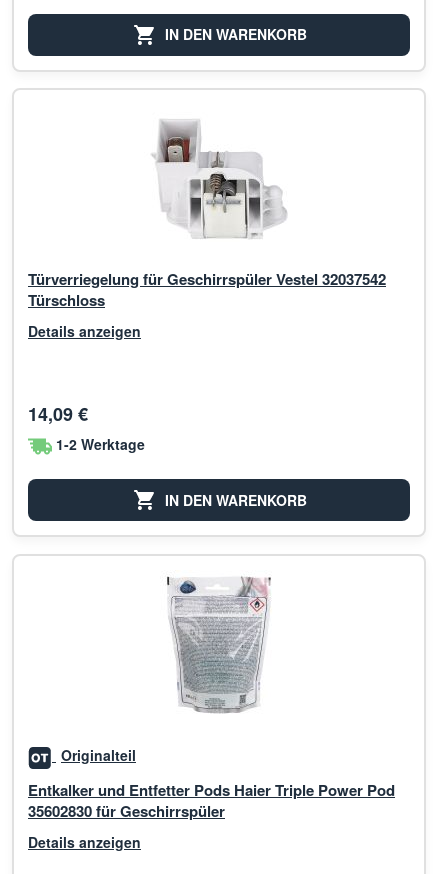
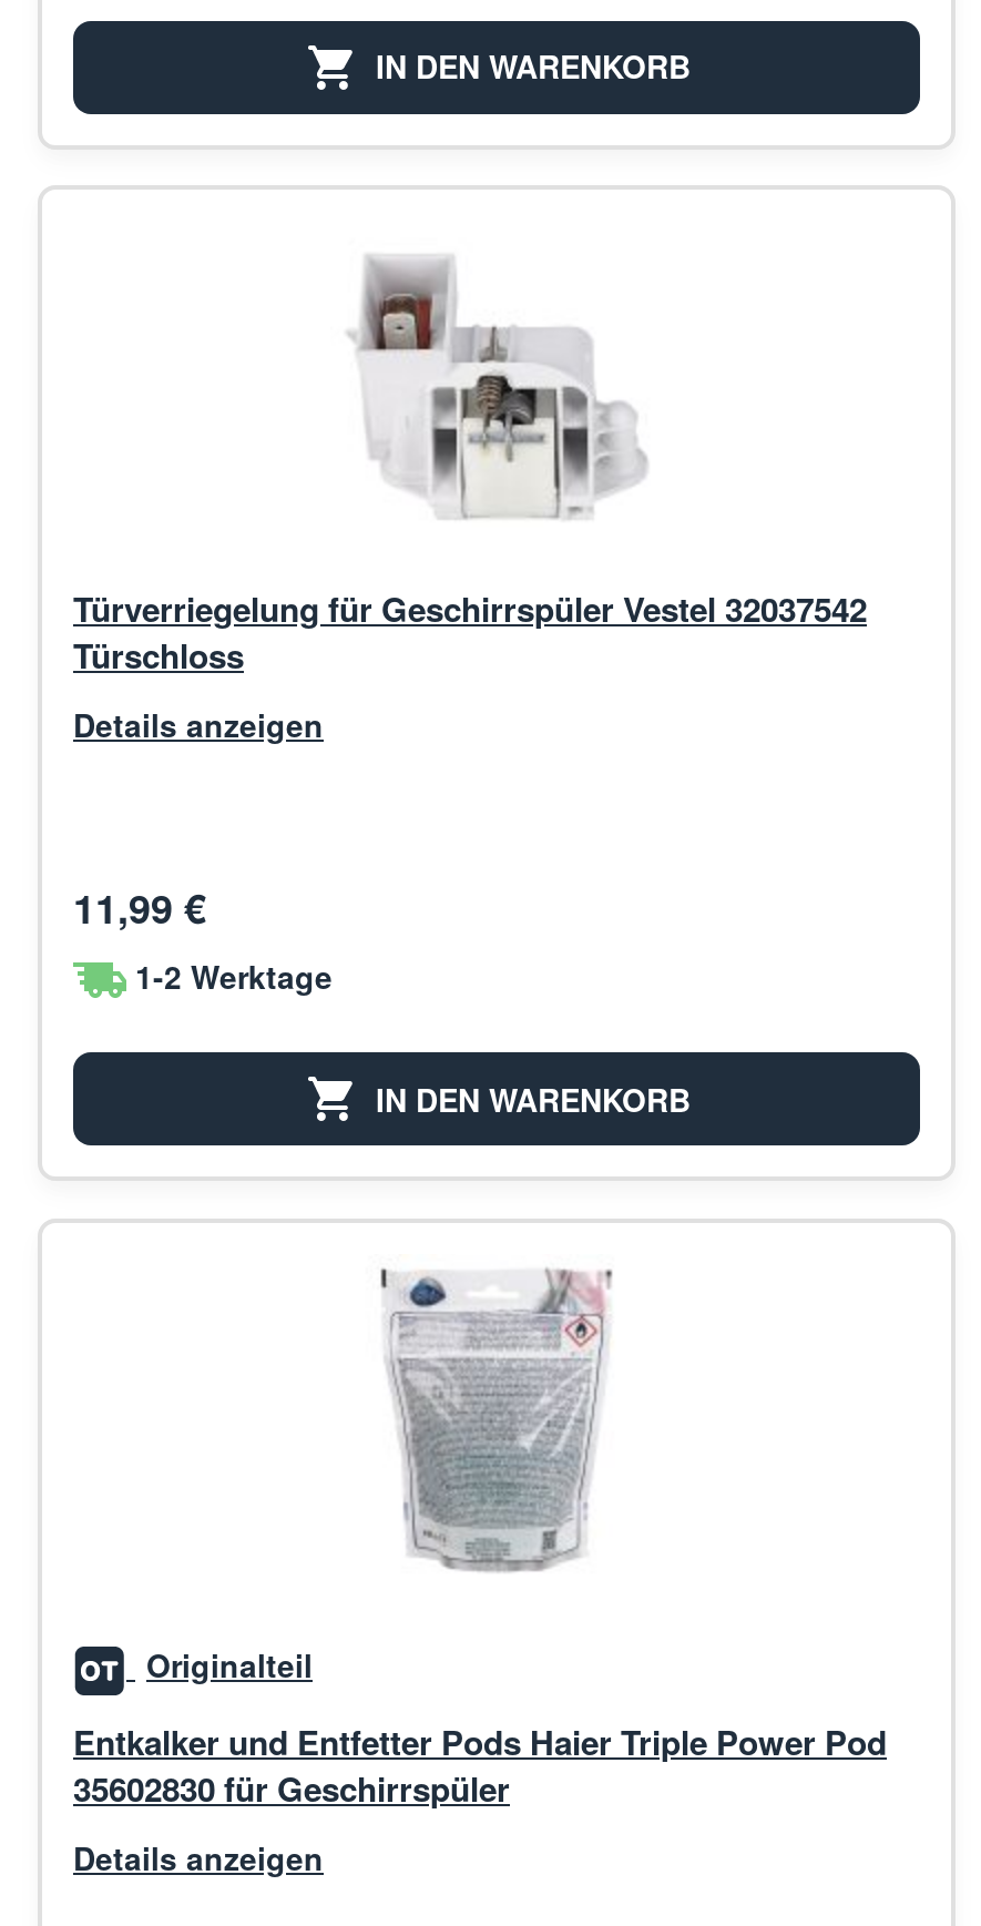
- 14,09 €
+ 11,99 €
